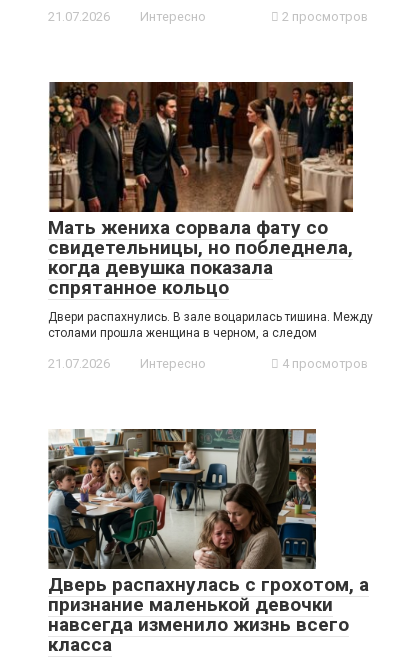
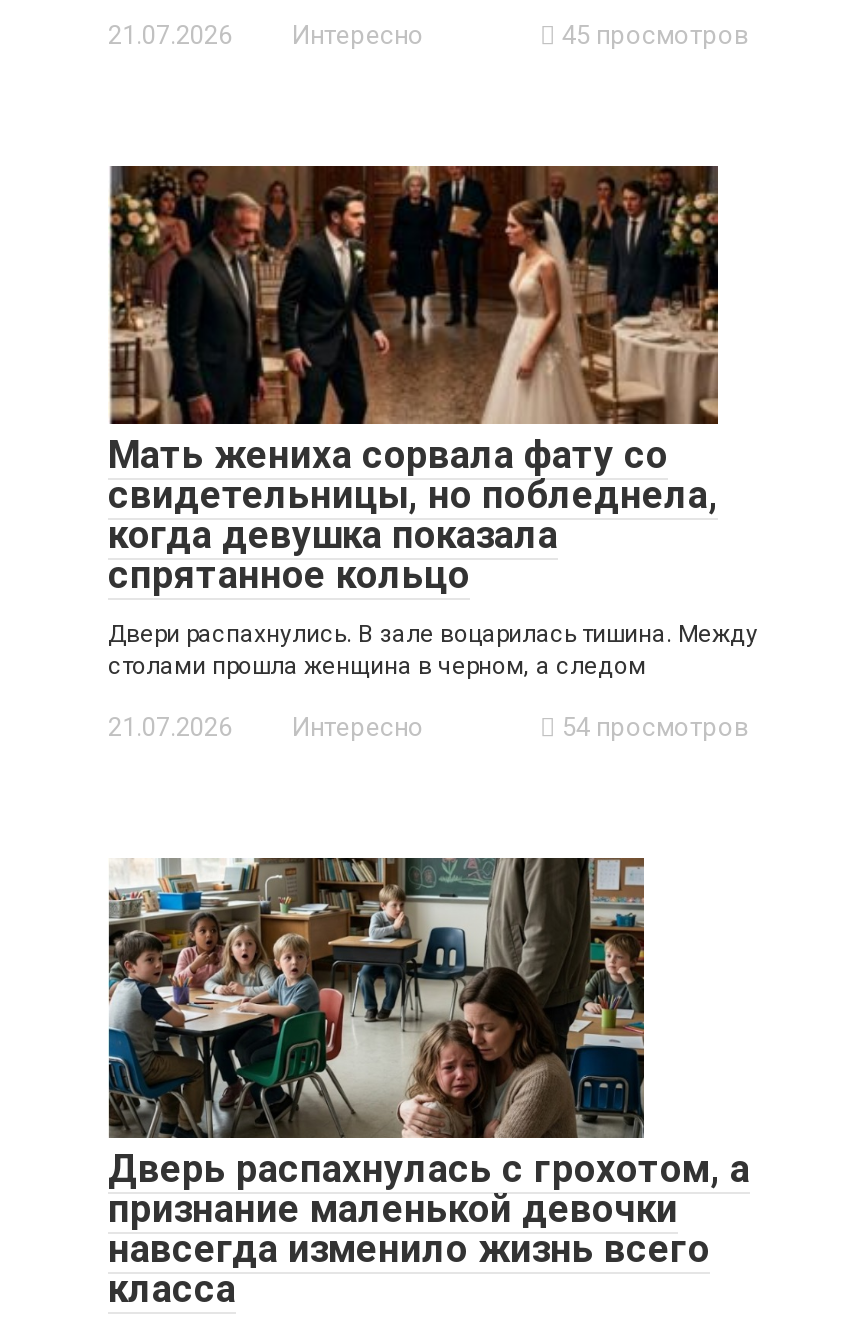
- 2 просмотров
+ 45 просмотров

- 4 просмотров
+ 54 просмотров
